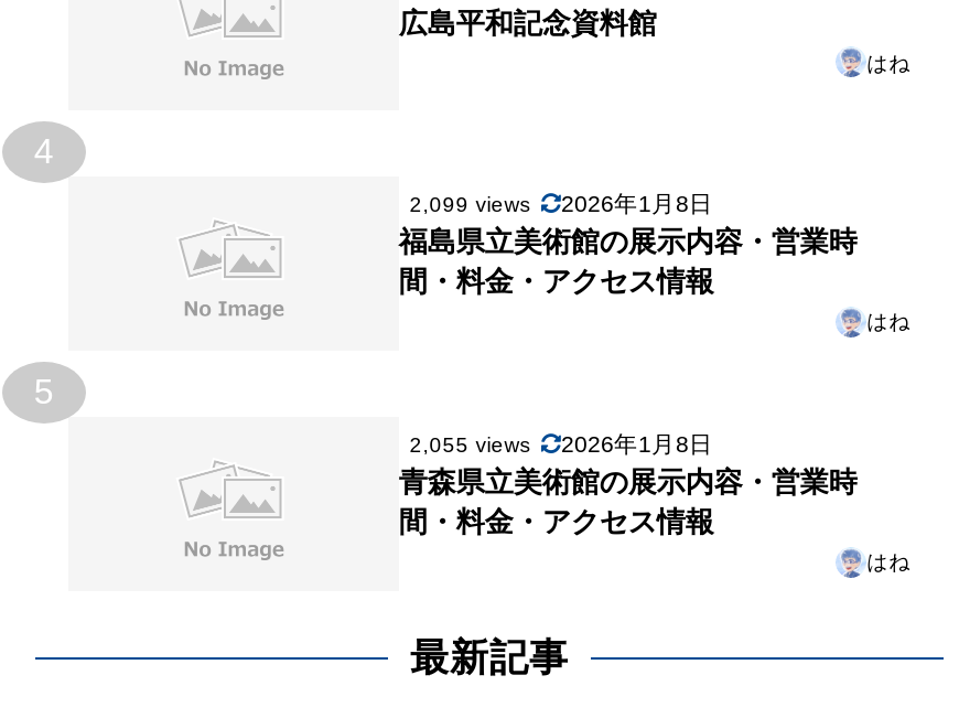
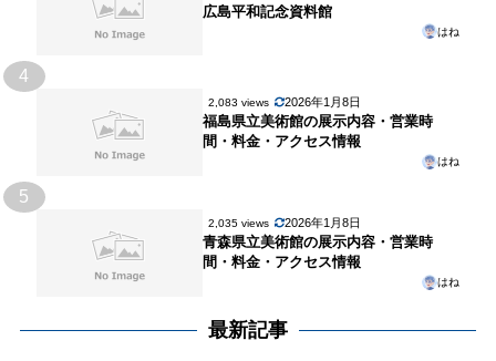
- 2,099 views 2026年1月8日
+ 2,083 views 2026年1月8日

- 2,055 views 2026年1月8日
+ 2,035 views 2026年1月8日
